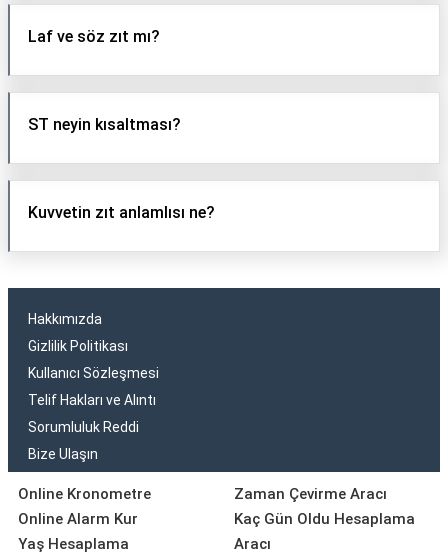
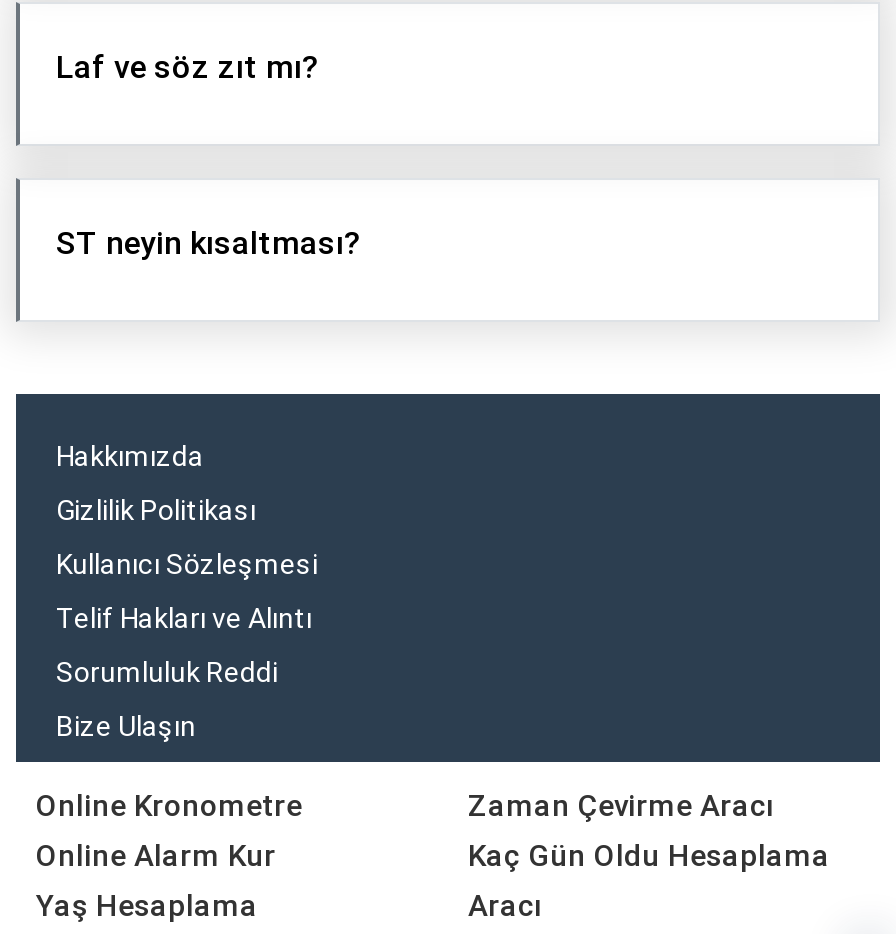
- Kuvvetin zıt anlamlısı ne?
